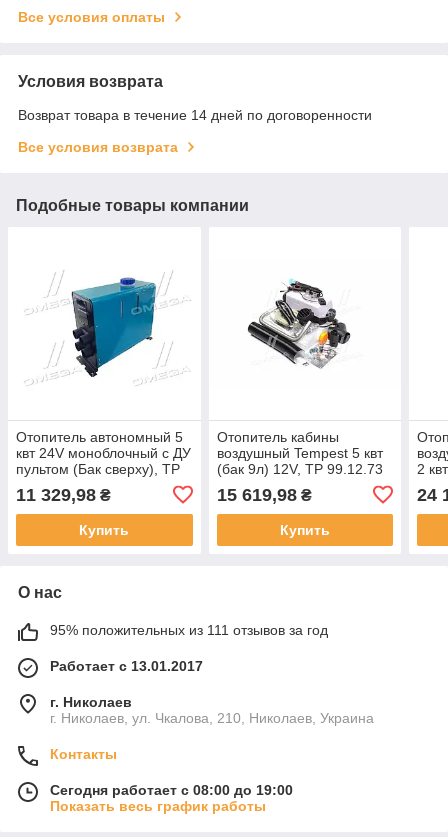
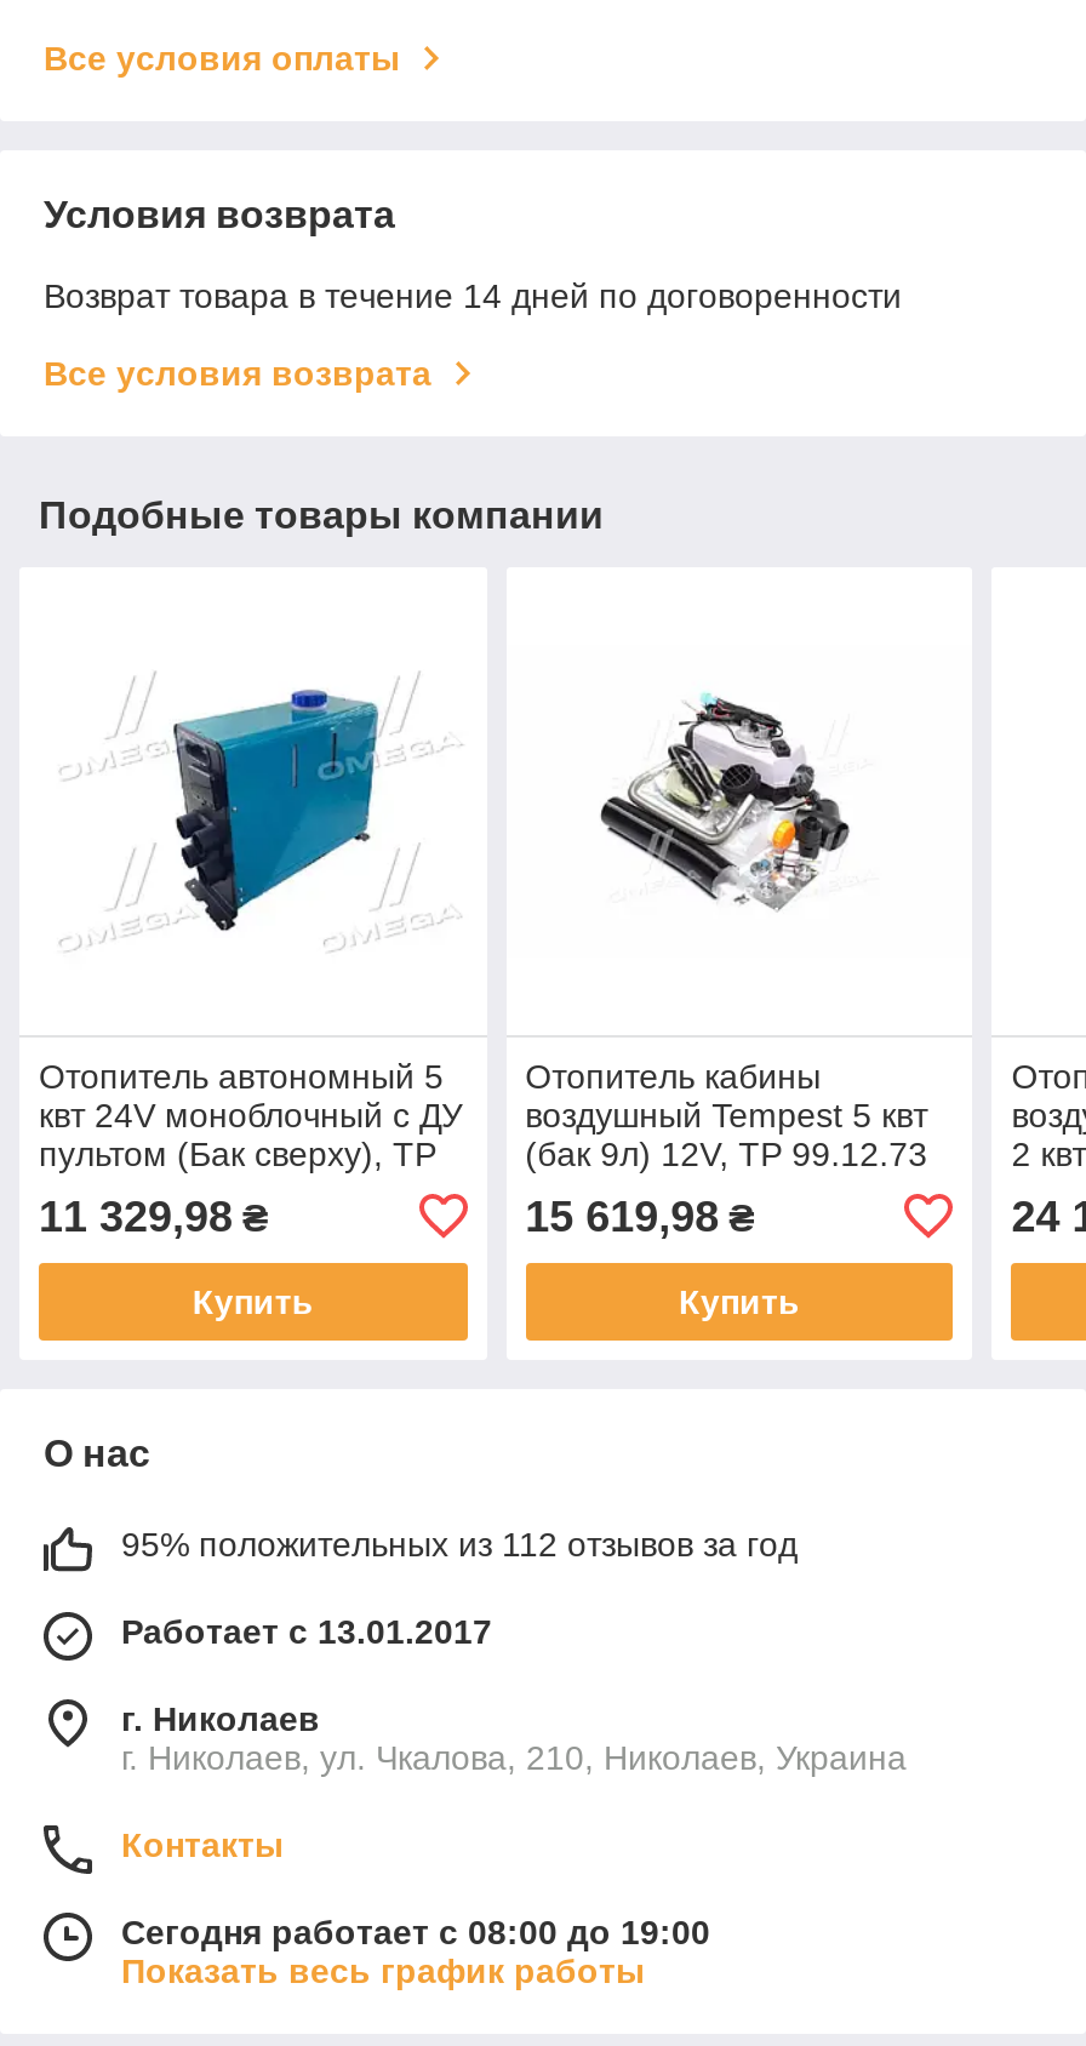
- 95% положительных из 111 отзывов за год
+ 95% положительных из 112 отзывов за год
